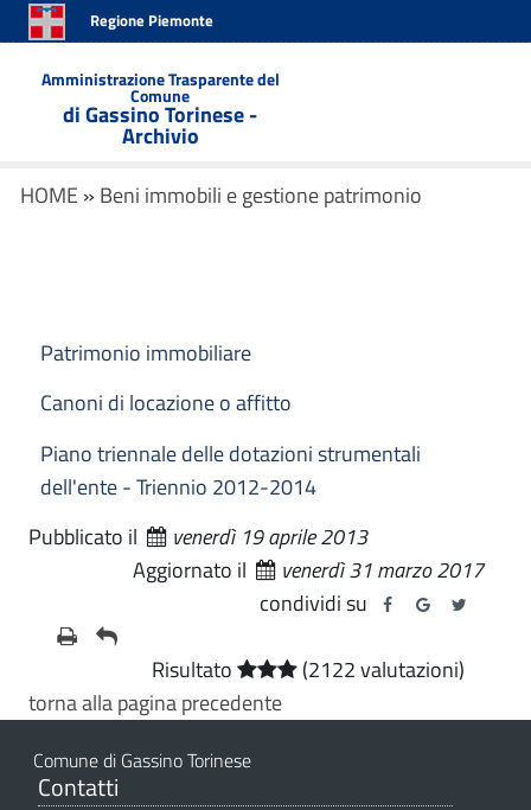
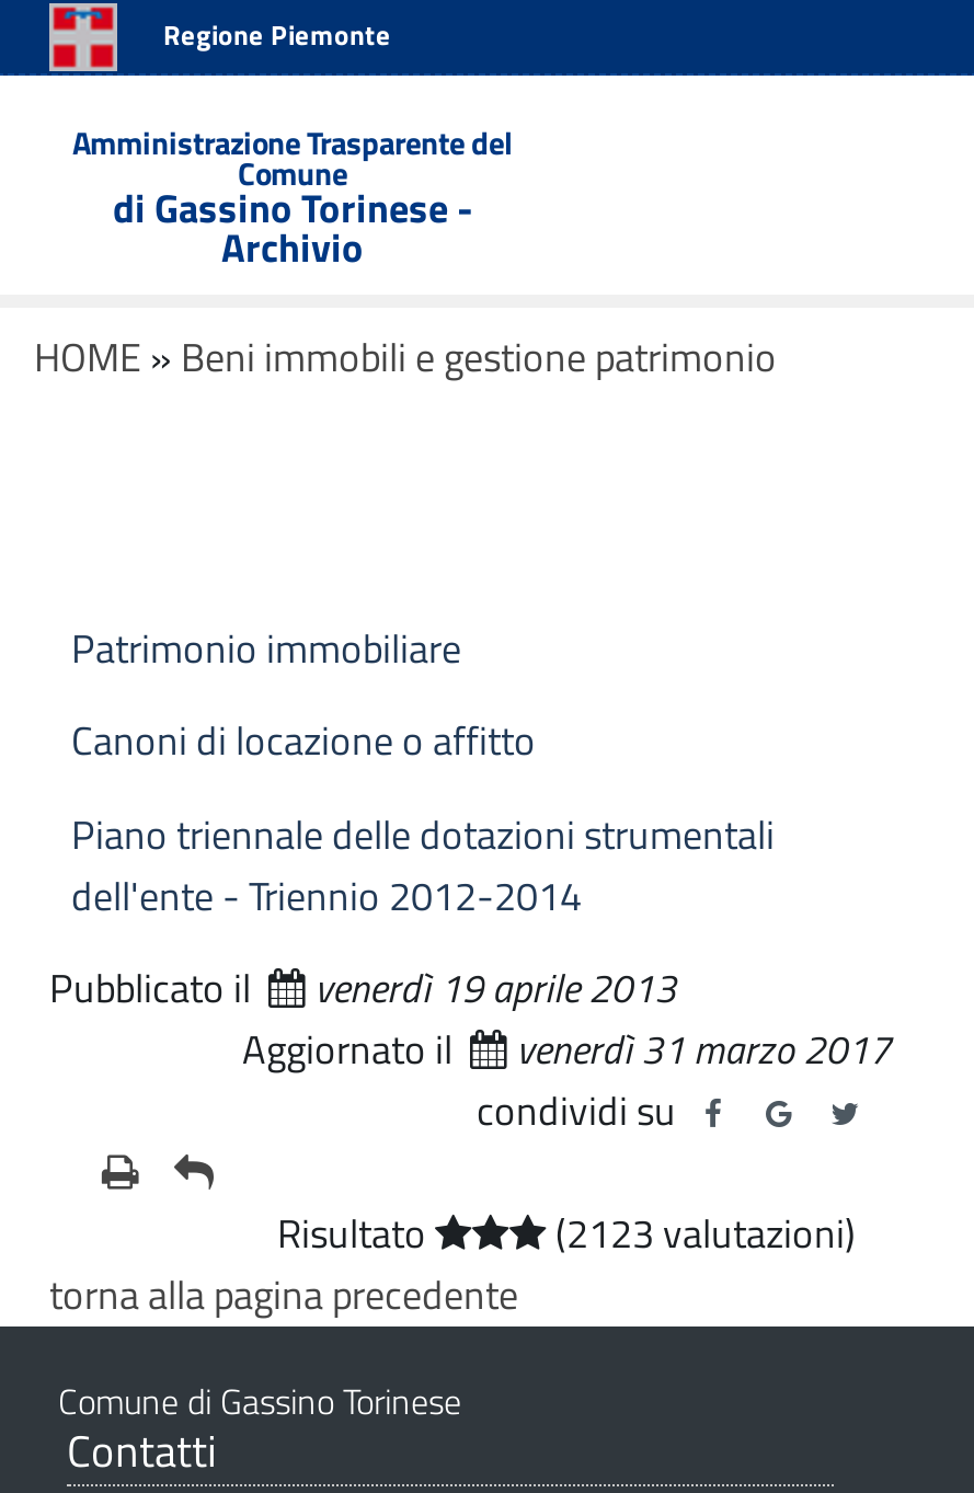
- Risultato (2122 valutazioni)
+ Risultato (2123 valutazioni)
